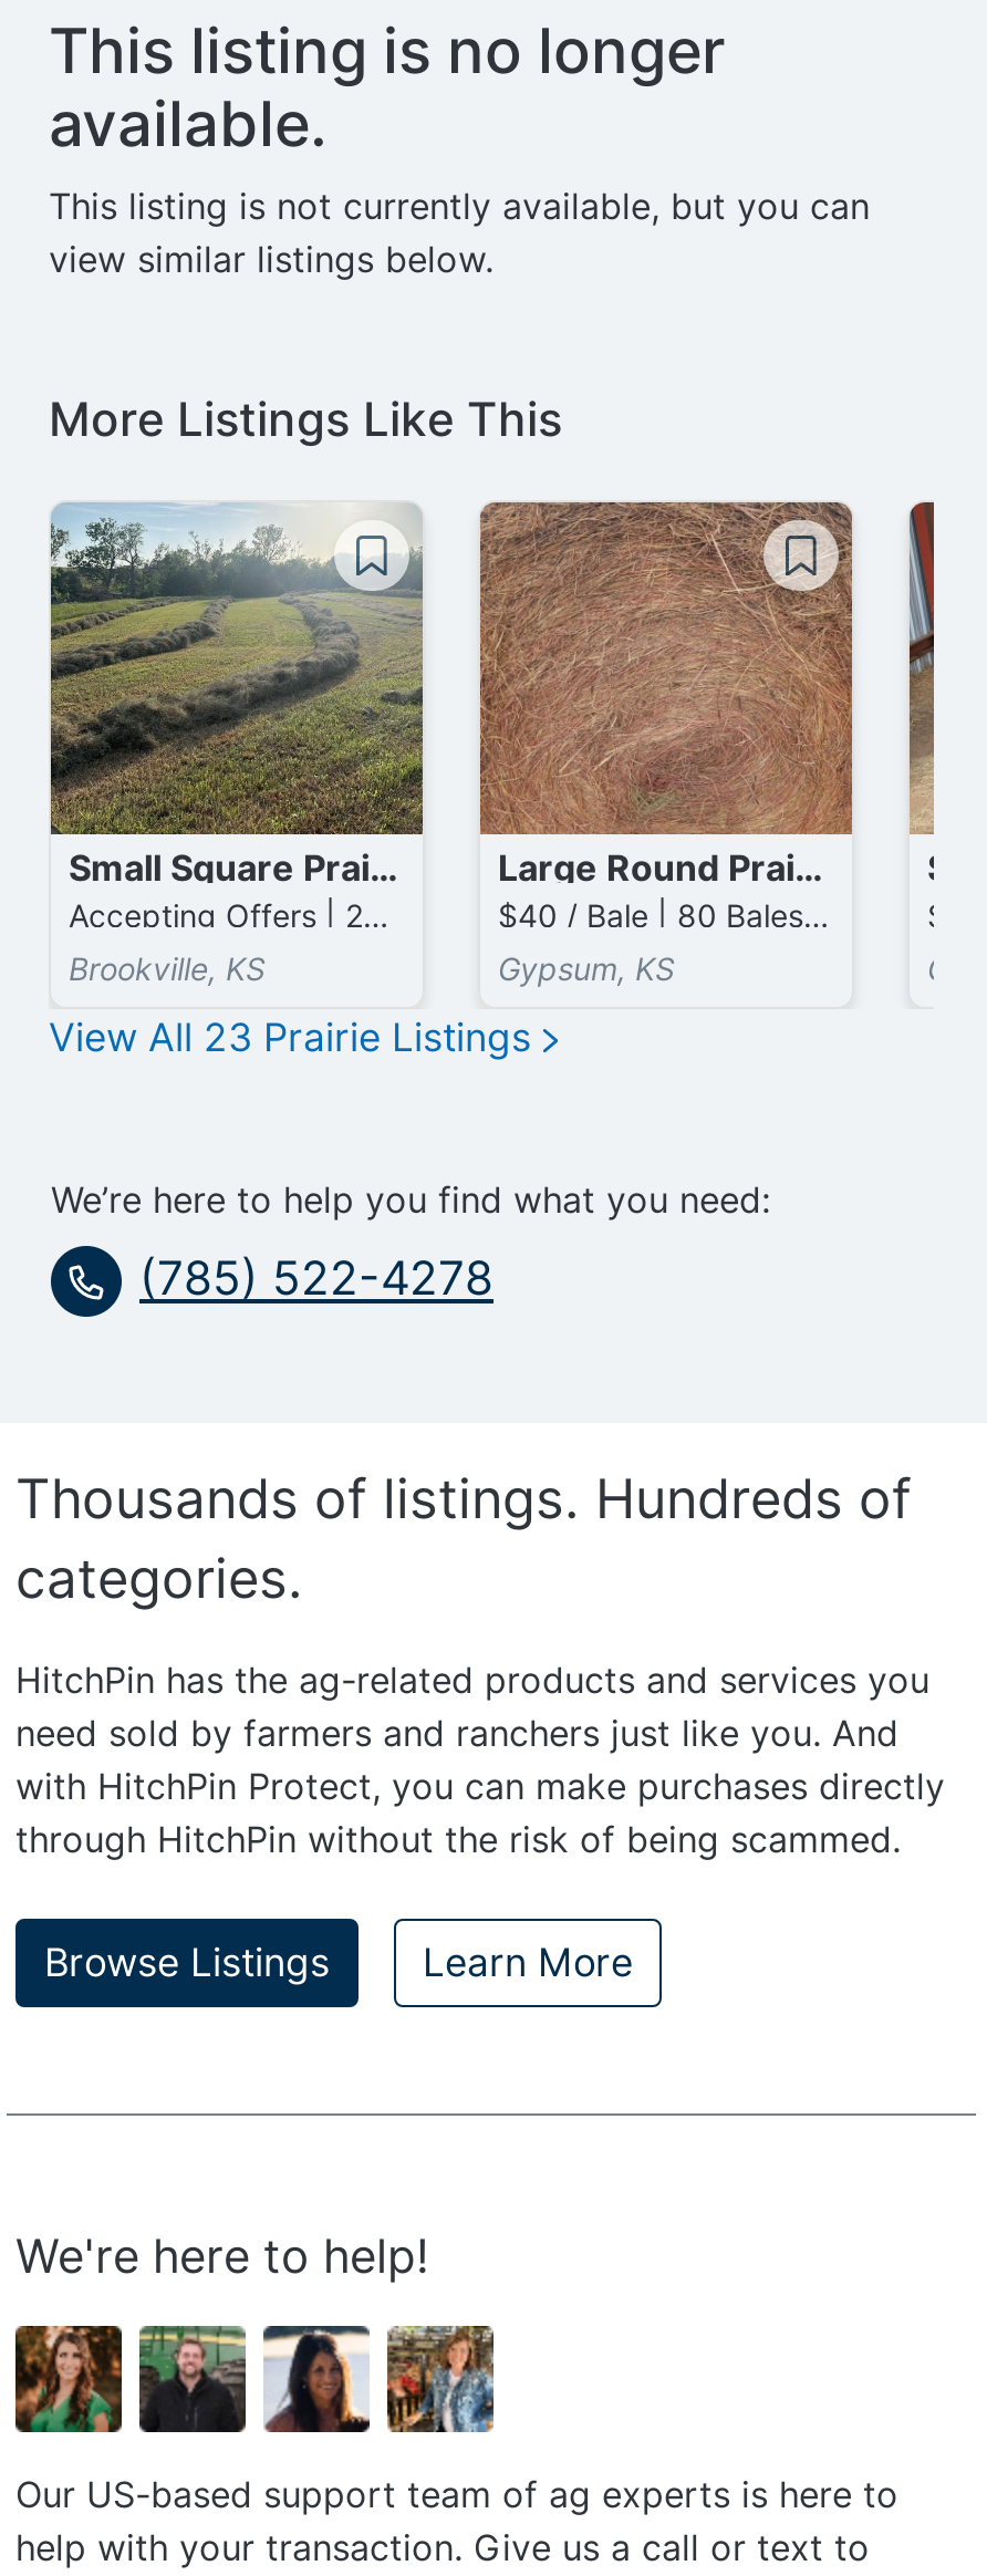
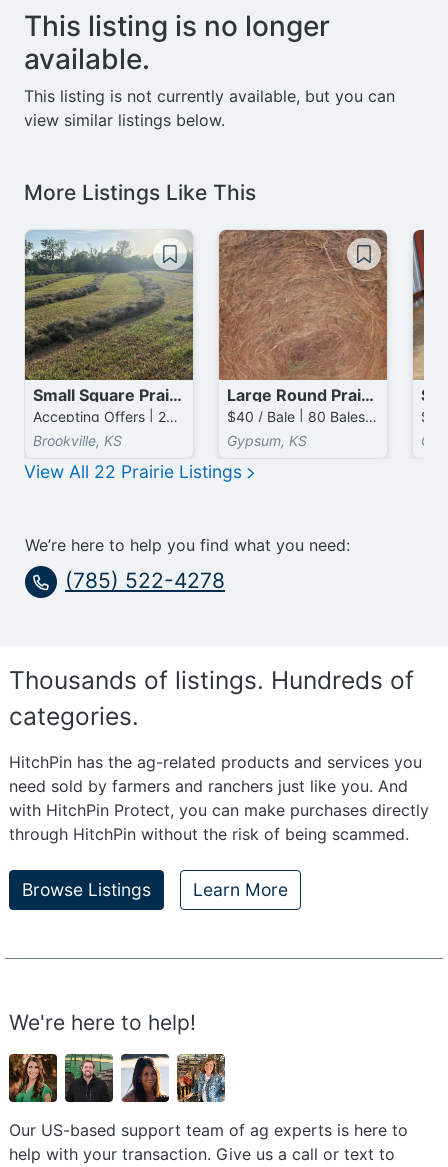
- View All 23 Prairie Listings
+ View All 22 Prairie Listings
